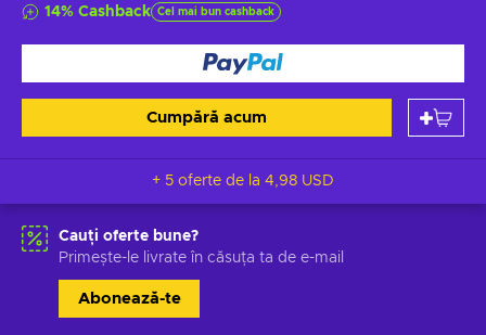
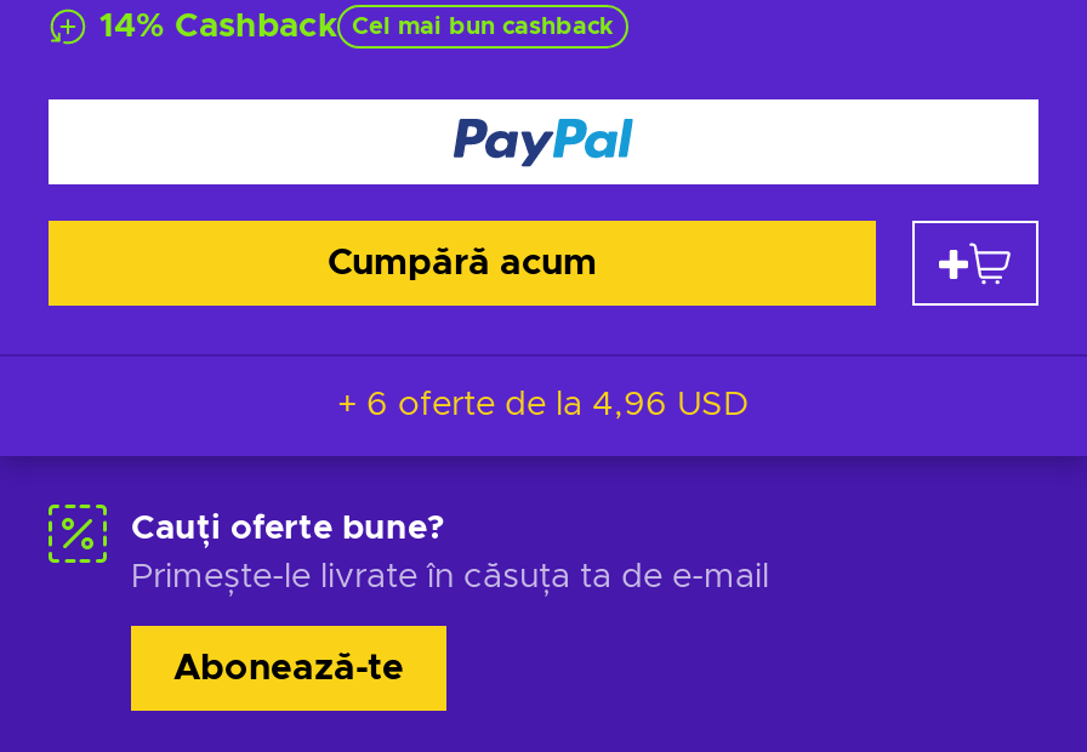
- + 5 oferte de la 4,98 USD
+ + 6 oferte de la 4,96 USD
